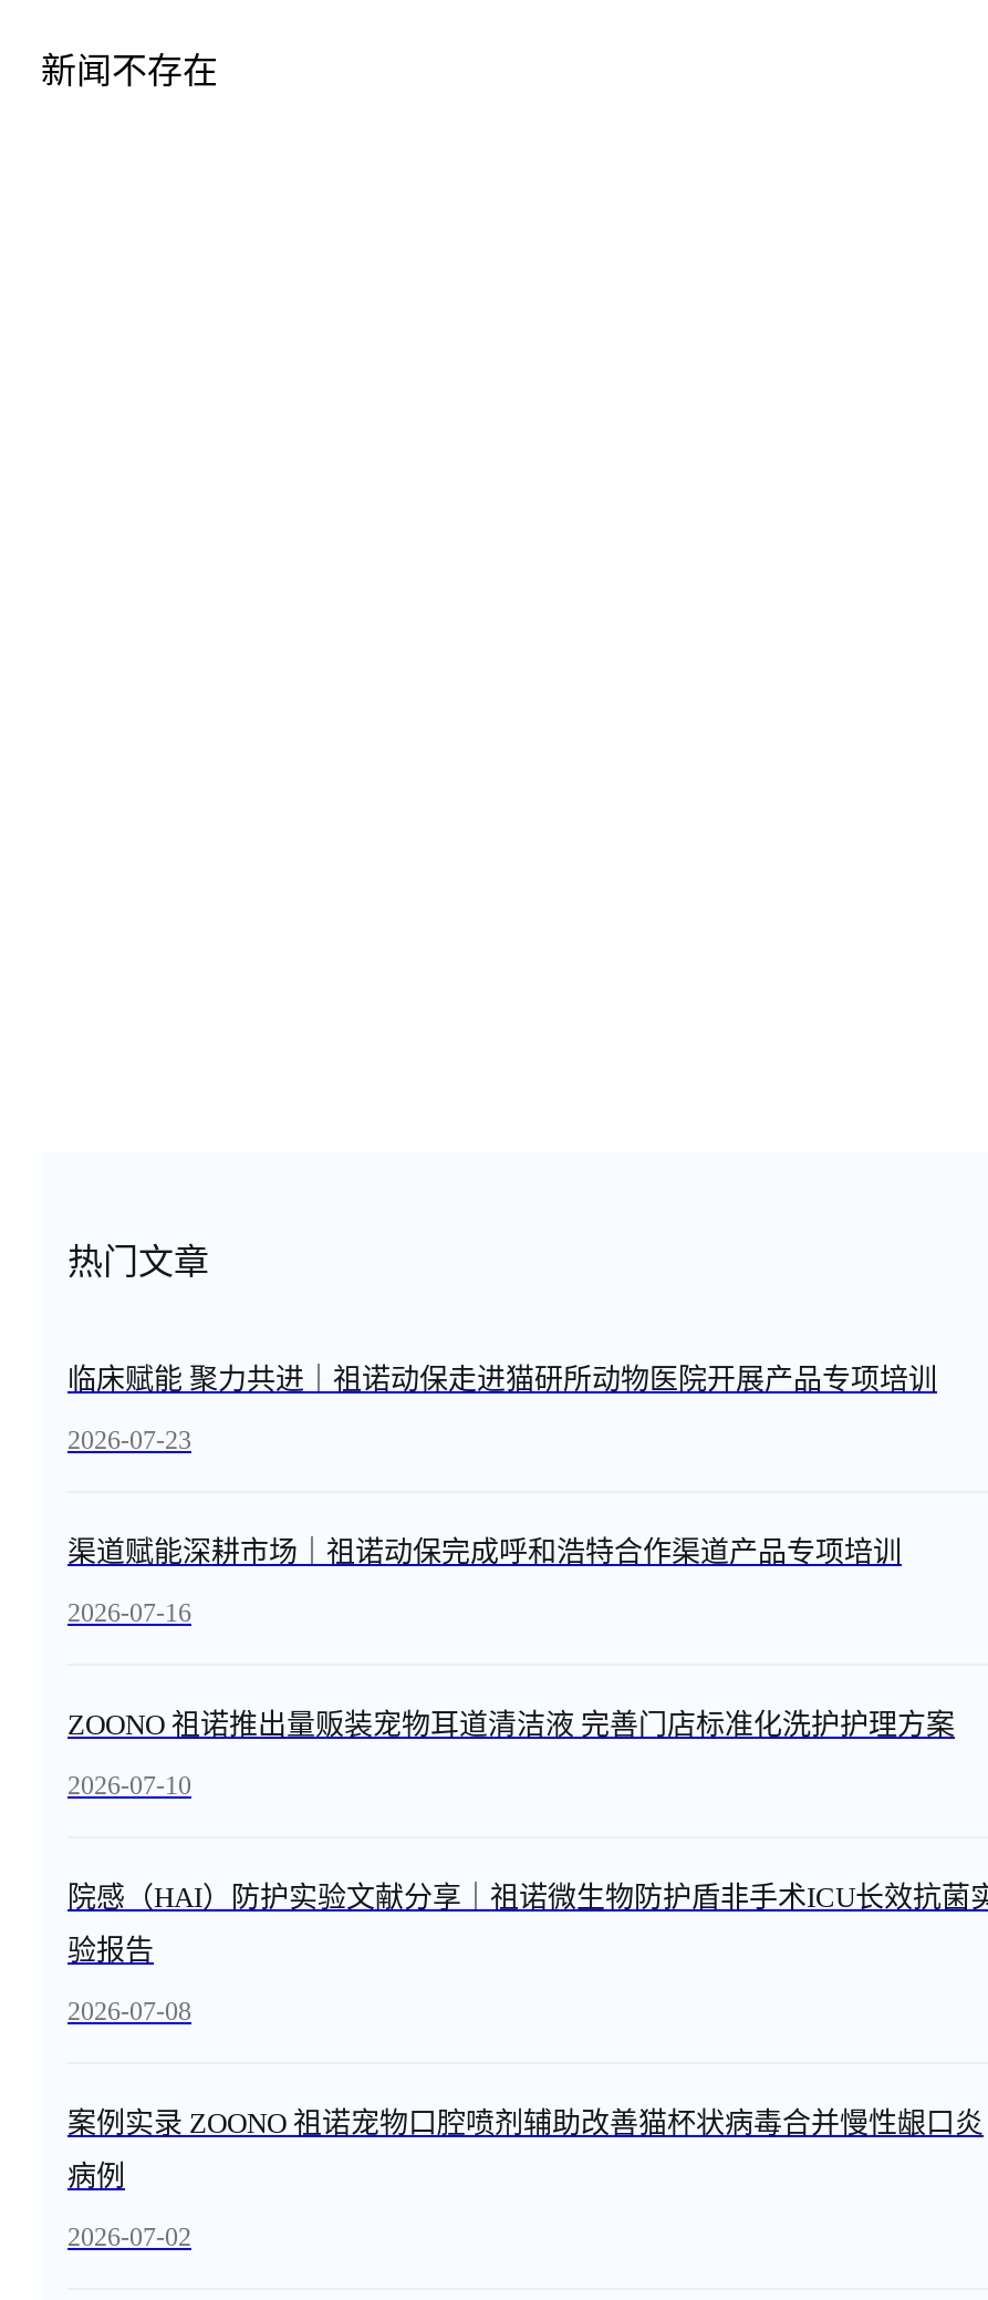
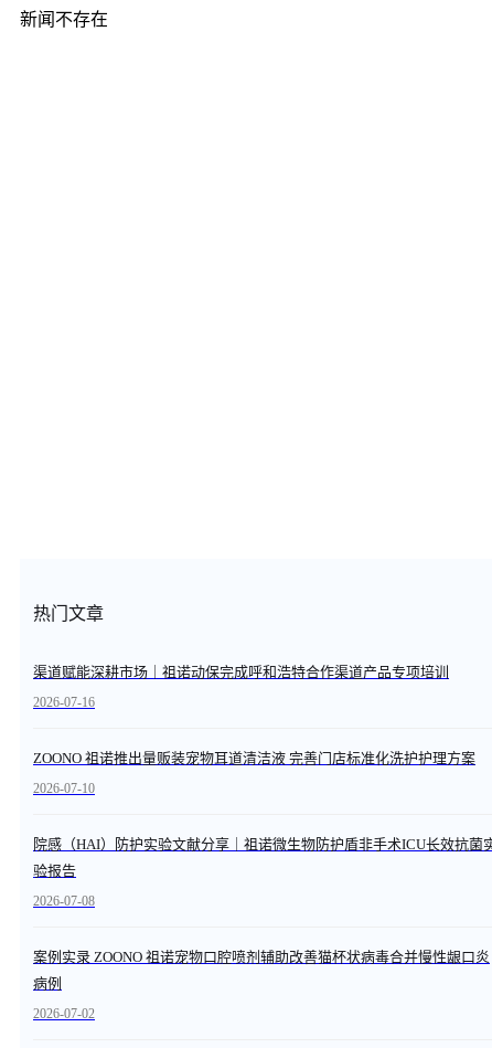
- 临床赋能 聚力共进｜祖诺动保走进猫研所动物医院开展产品专项培训
- 2026-07-23
